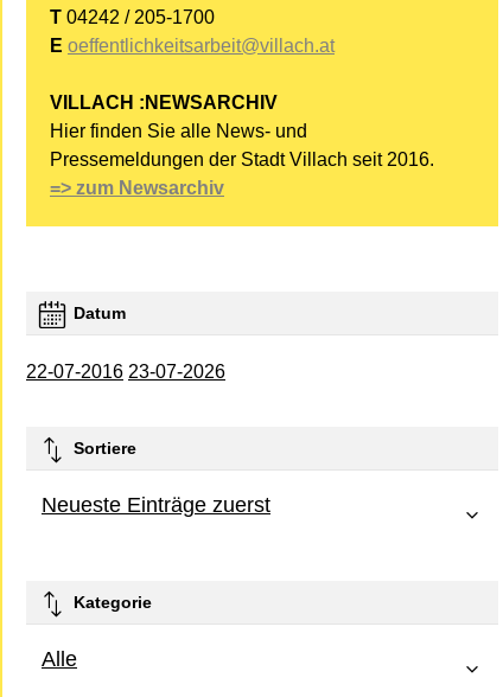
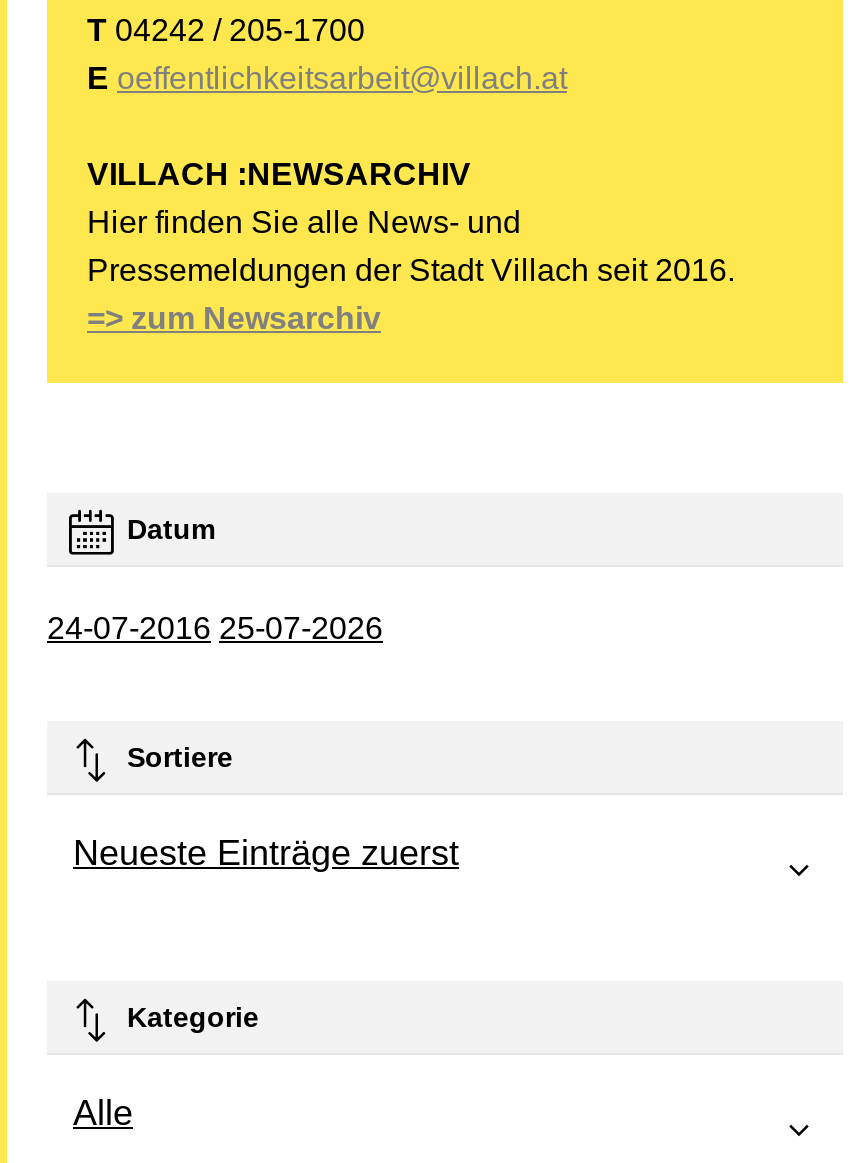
- 22-07-2016 23-07-2026
+ 24-07-2016 25-07-2026
